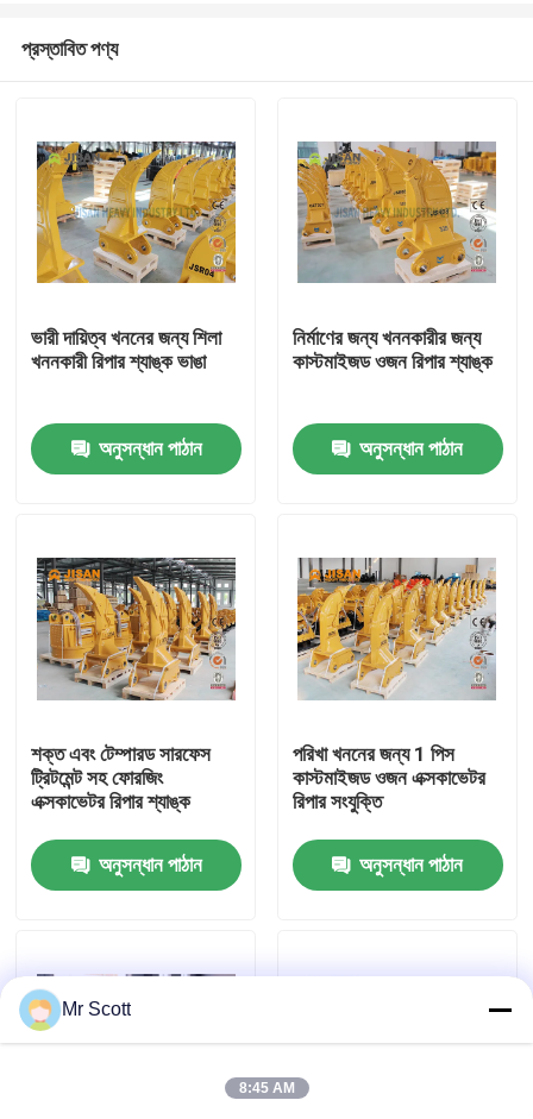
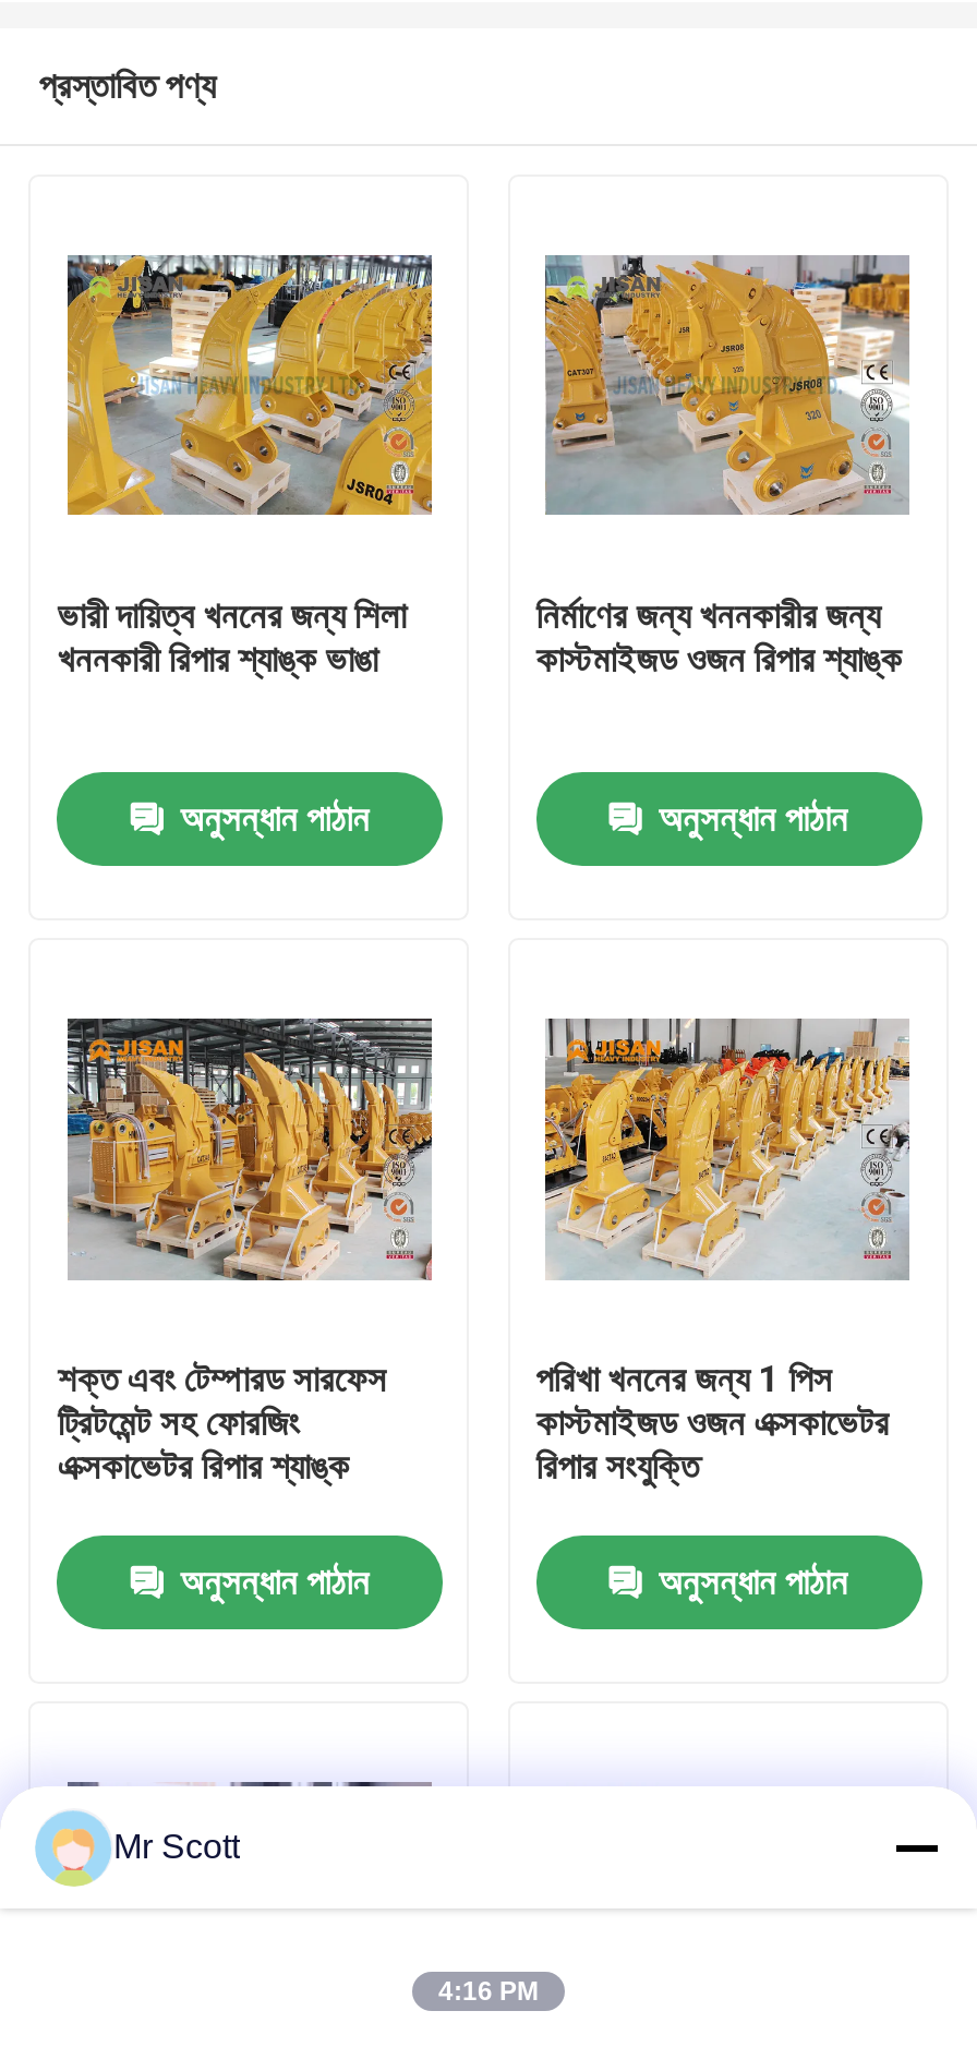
- 8:45 AM
+ 4:16 PM
